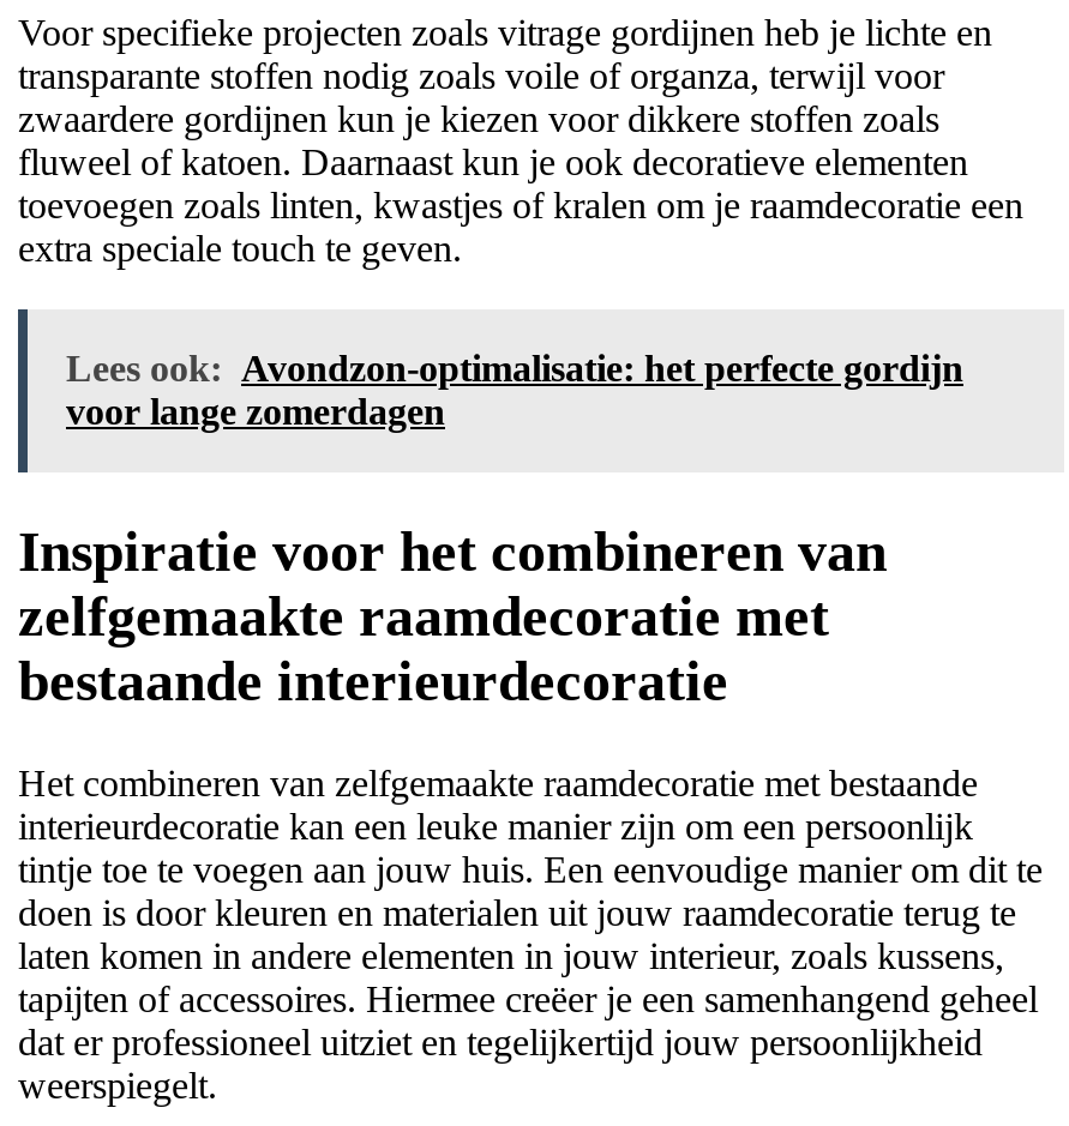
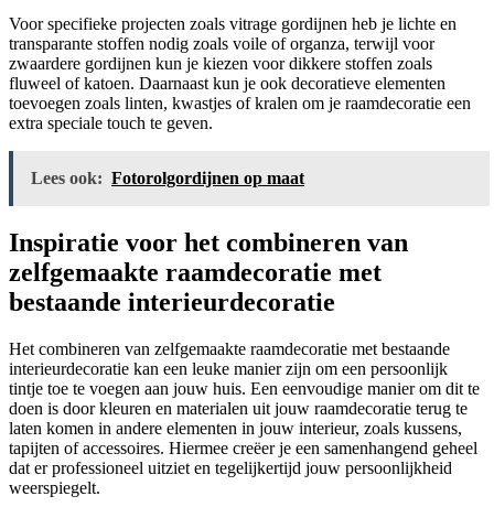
- Lees ook: Avondzon-optimalisatie: het perfecte gordijn
- voor lange zomerdagen
+ Lees ook: Fotorolgordijnen op maat
